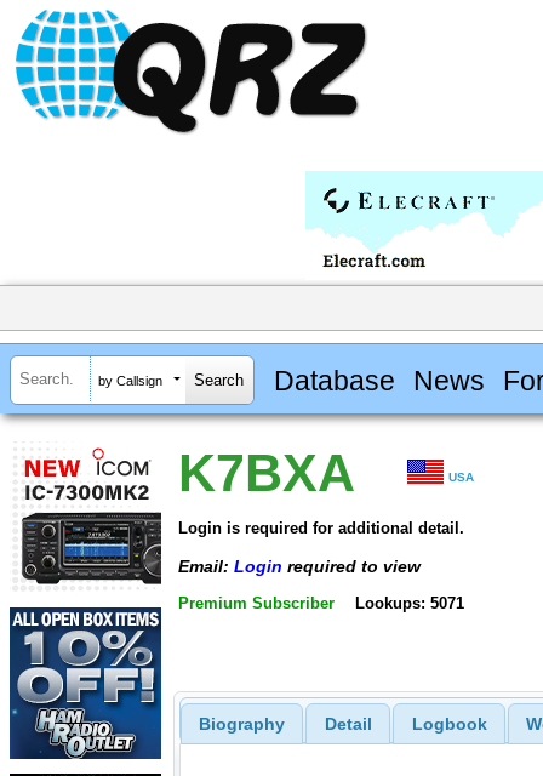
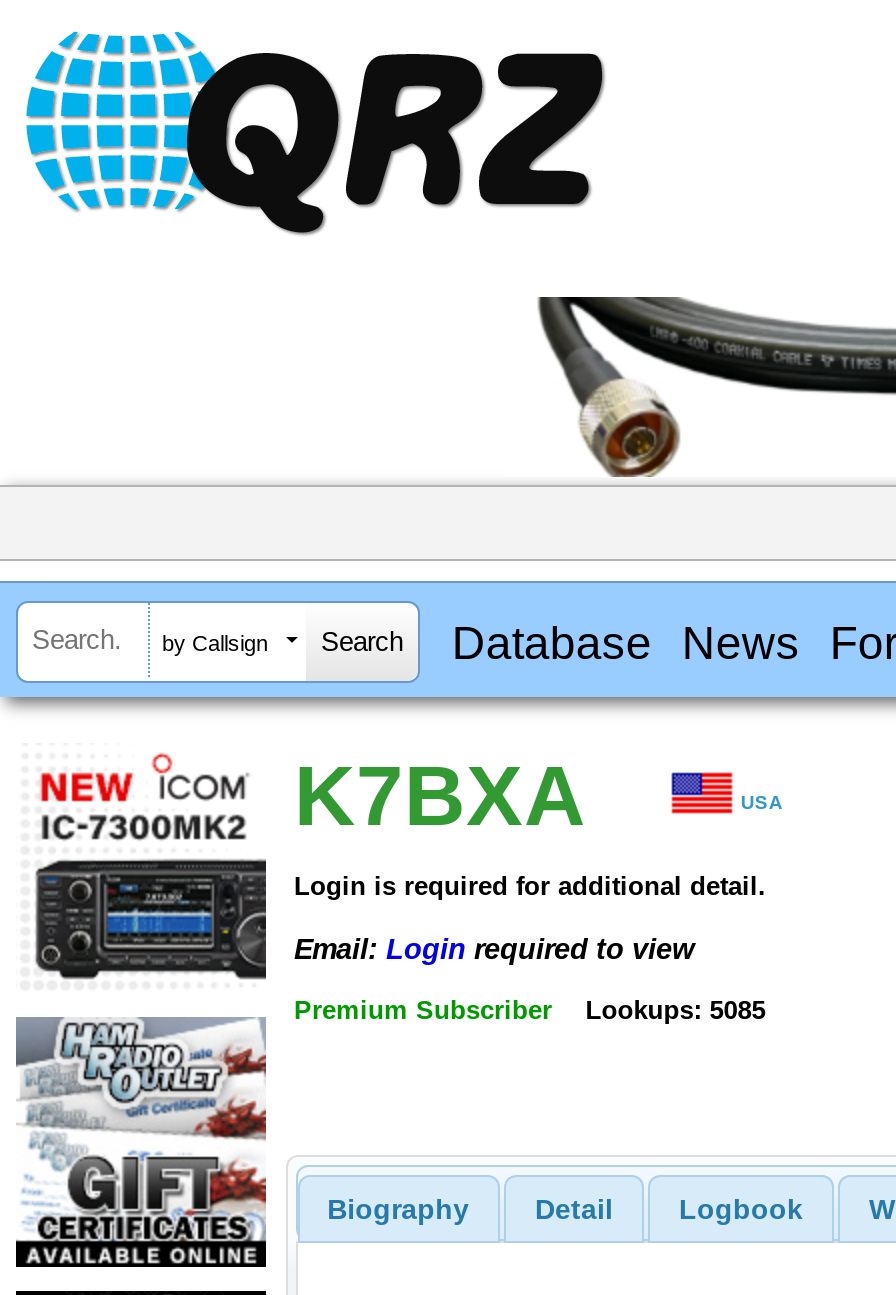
- [image]
+ [image]

- [image]
- Premium Subscriber Lookups: 5071
+ [image]
+ Premium Subscriber Lookups: 5085
